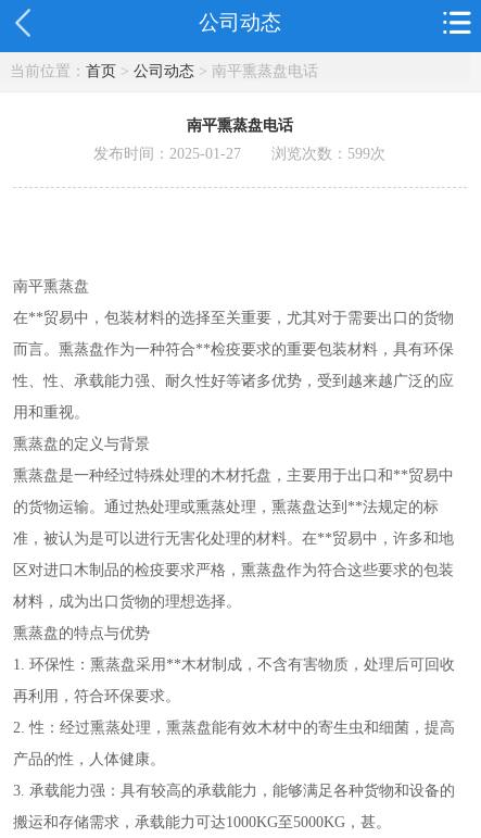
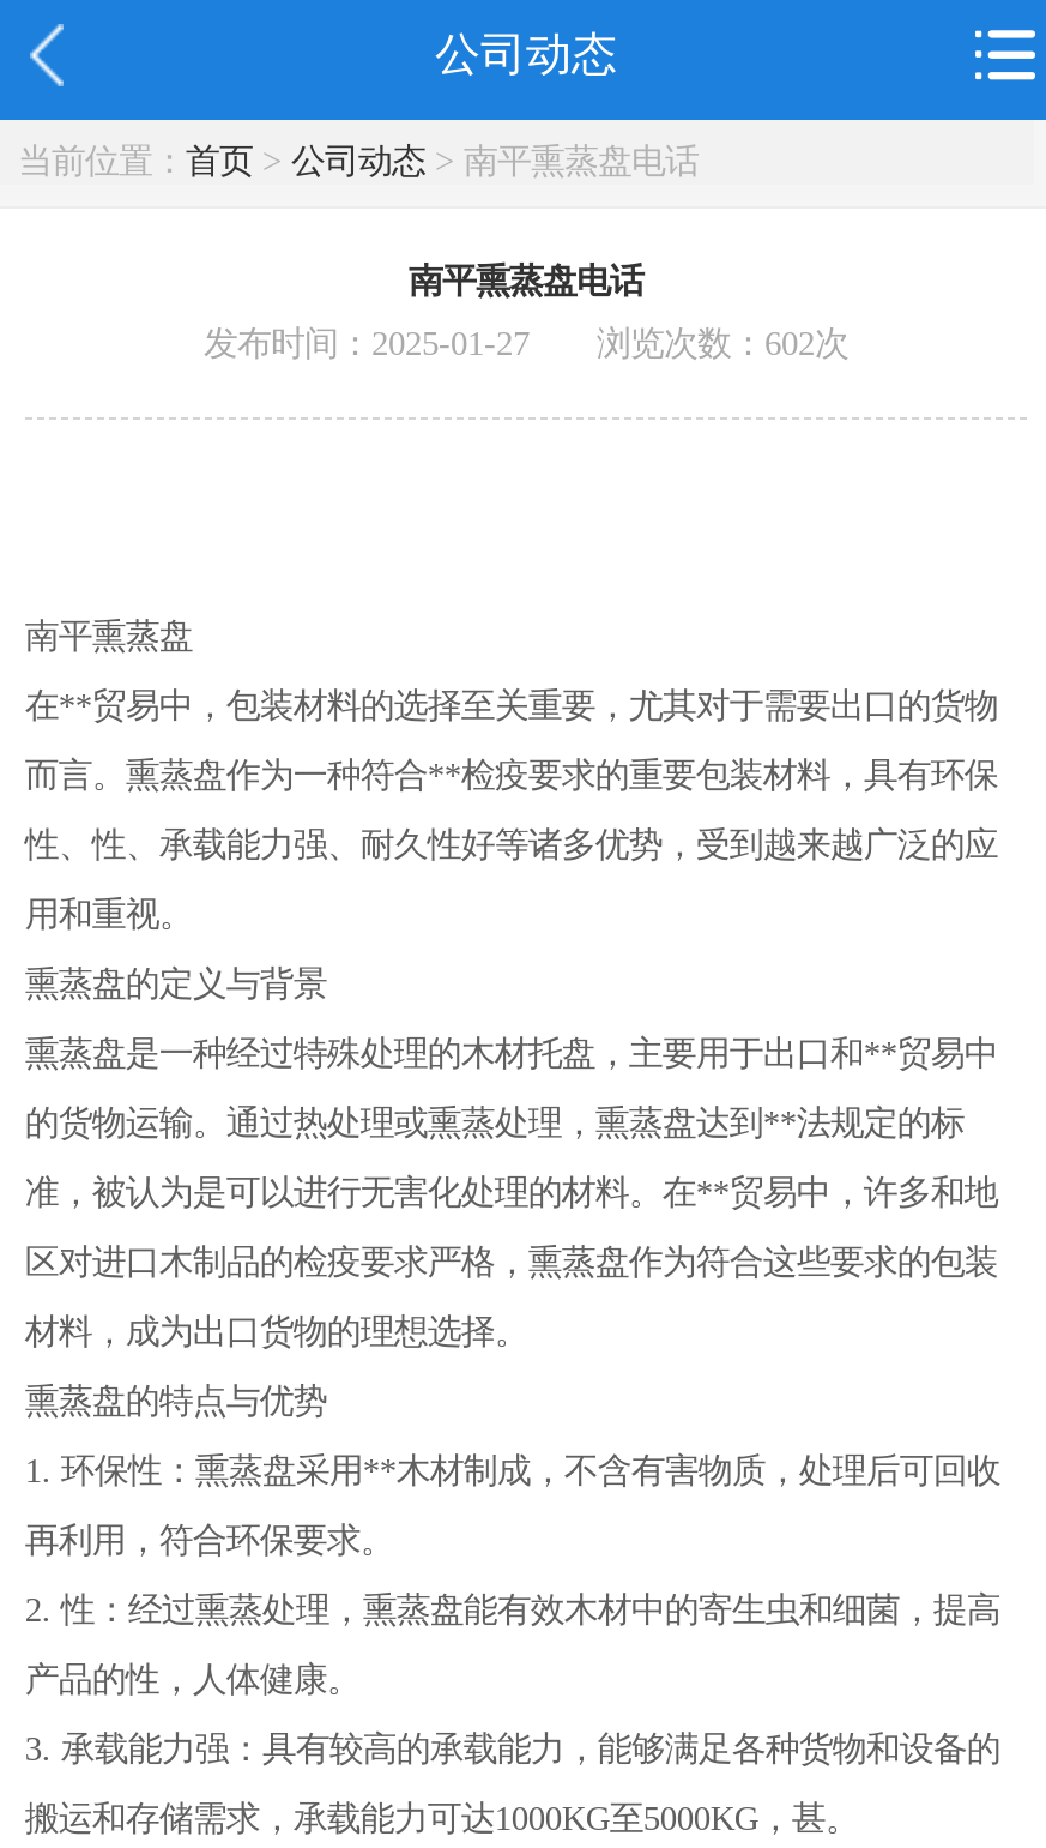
- 发布时间：2025-01-27 浏览次数：599次
+ 发布时间：2025-01-27 浏览次数：602次
